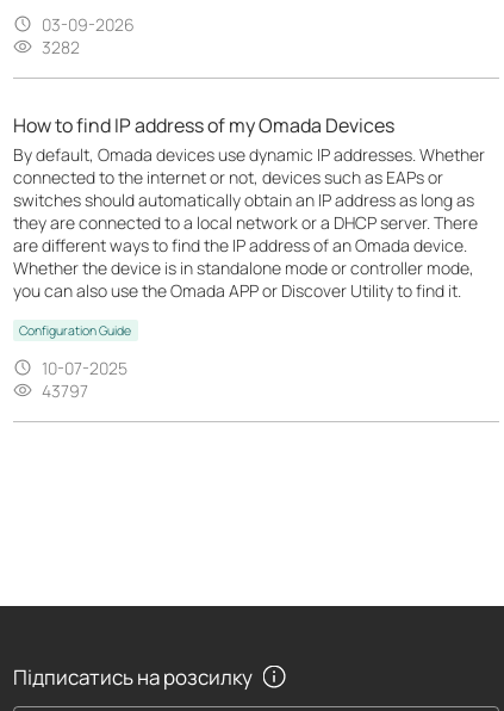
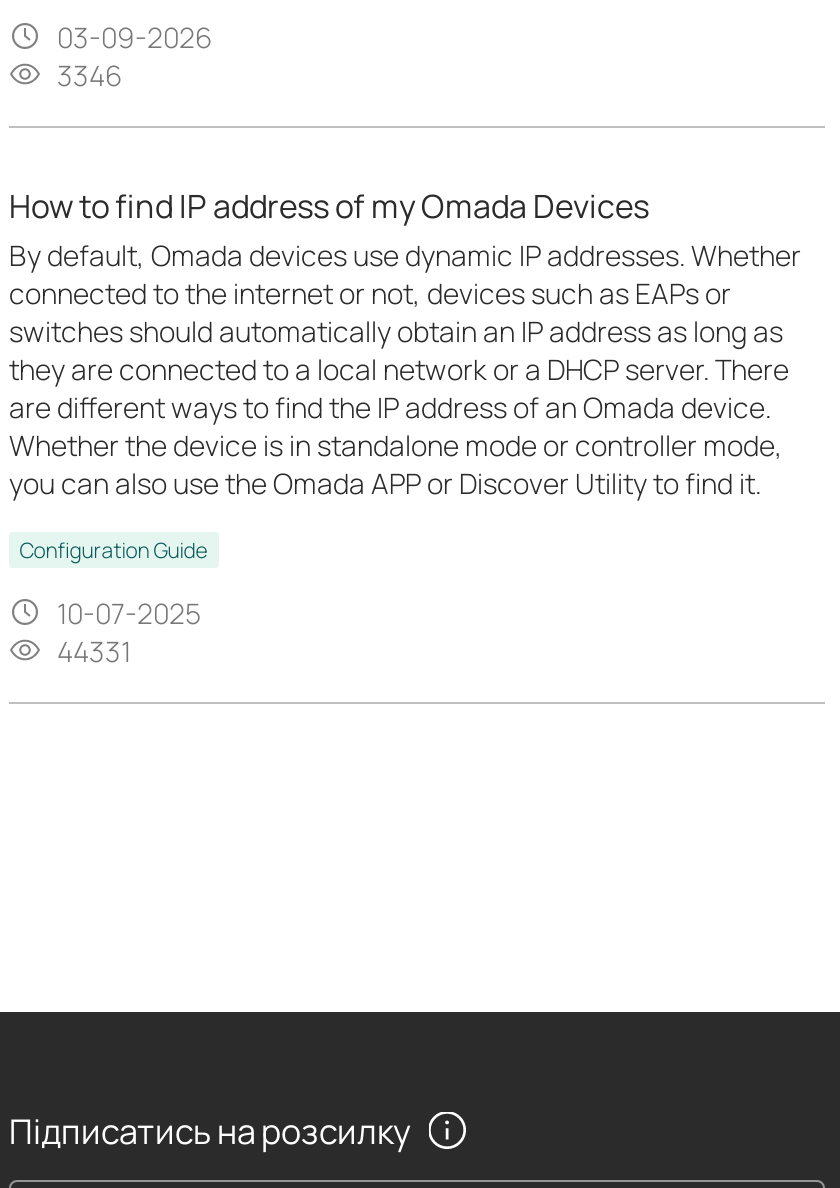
- 3282
+ 3346

- 43797
+ 44331
